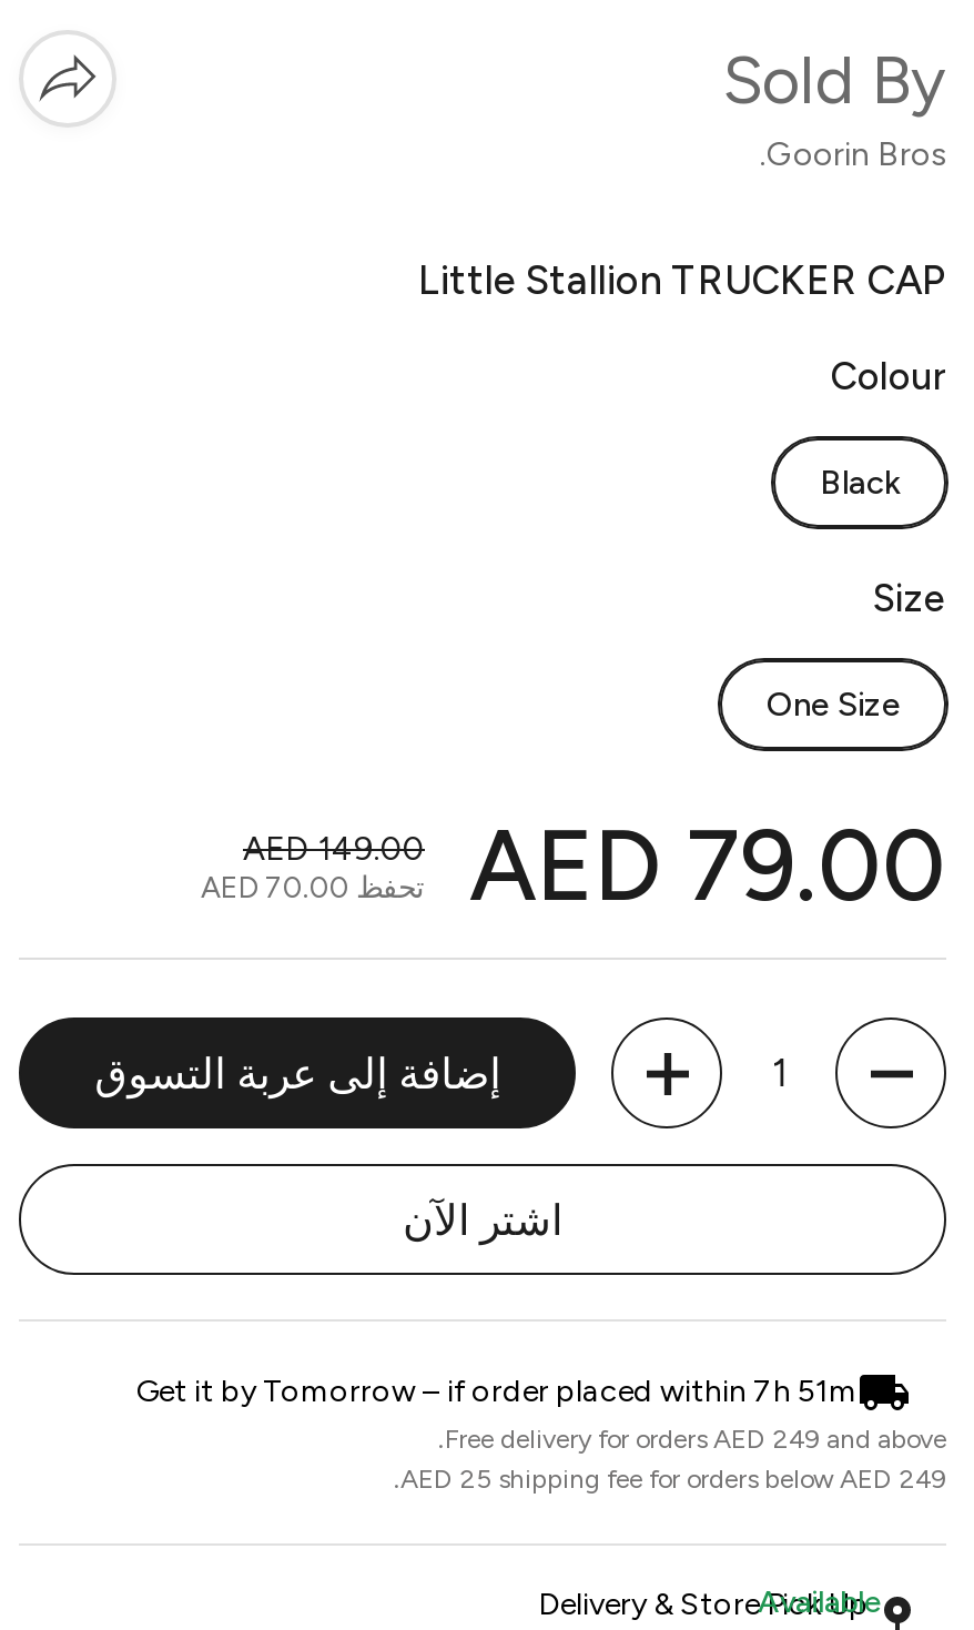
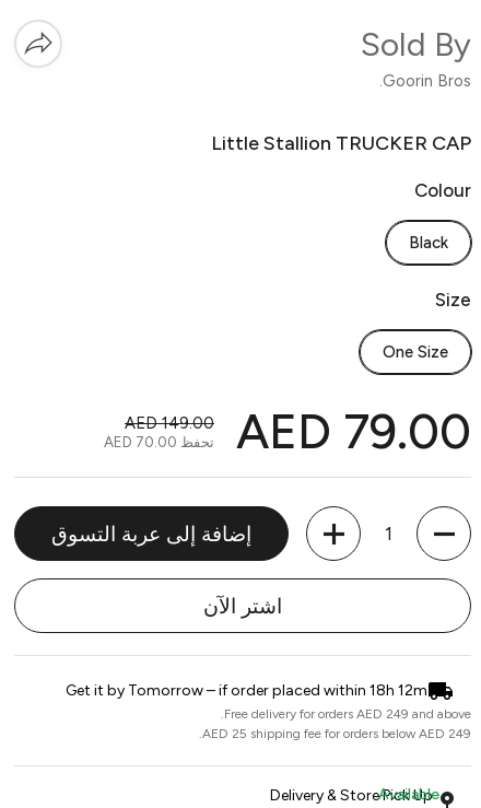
- Get it by Tomorrow – if order placed within 7h 51m
+ Get it by Tomorrow – if order placed within 18h 12m
